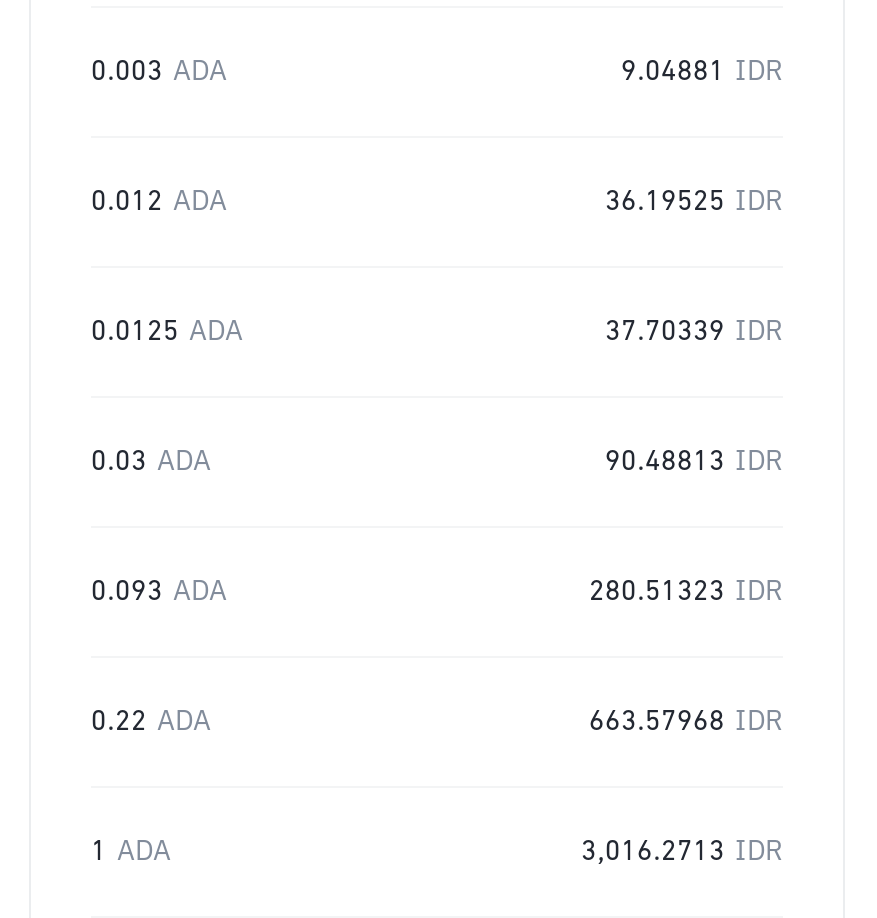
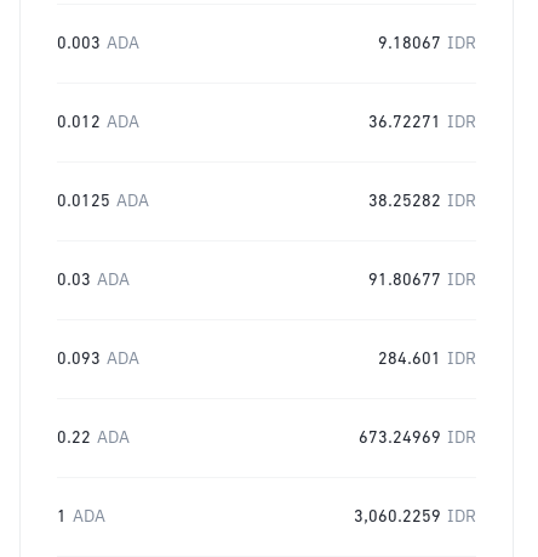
- 9.04881 IDR
+ 9.18067 IDR

- 36.19525 IDR
+ 36.72271 IDR

- 37.70339 IDR
+ 38.25282 IDR

- 90.48813 IDR
+ 91.80677 IDR

- 280.51323 IDR
+ 284.601 IDR

- 663.57968 IDR
+ 673.24969 IDR

- 3,016.2713 IDR
+ 3,060.2259 IDR
